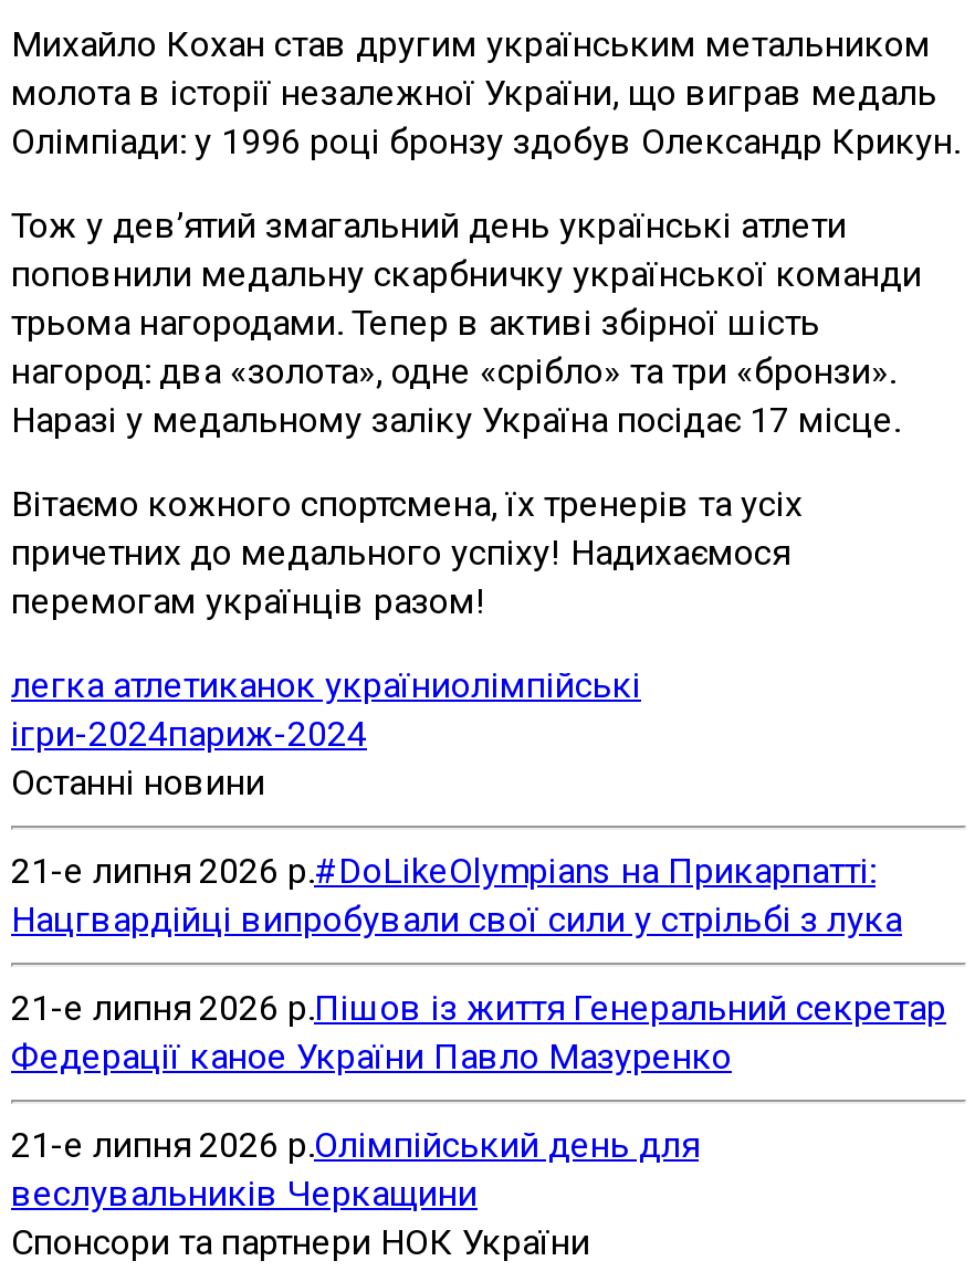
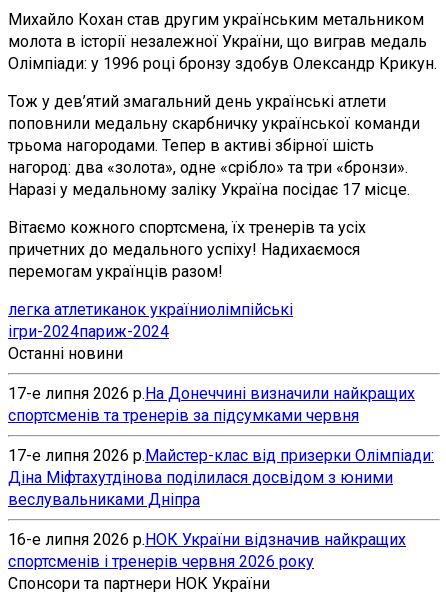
- 21-е липня 2026 р.#DoLikeOlympians на Прикарпатті:
- Нацгвардійці випробували свої сили у стрільбі з лука
+ 17-е липня 2026 р.На Донеччині визначили найкращих
+ спортсменів та тренерів за підсумками червня

- 21-е липня 2026 р.Пішов із життя Генеральний секретар
- Федерації каное України Павло Мазуренко
+ 17-е липня 2026 р. Майстер-клас від призерки Олімпіади:
+ Діна Міфтахутдінова поділилася досвідом з юними
+ веслувальниками Дніпра

- 21-е липня 2026 р.Олімпійський день для
- веслувальників Черкащини
+ 16-е липня 2026 р.НОК України відзначив найкращих
+ спортсменів і тренерів червня 2026 року
